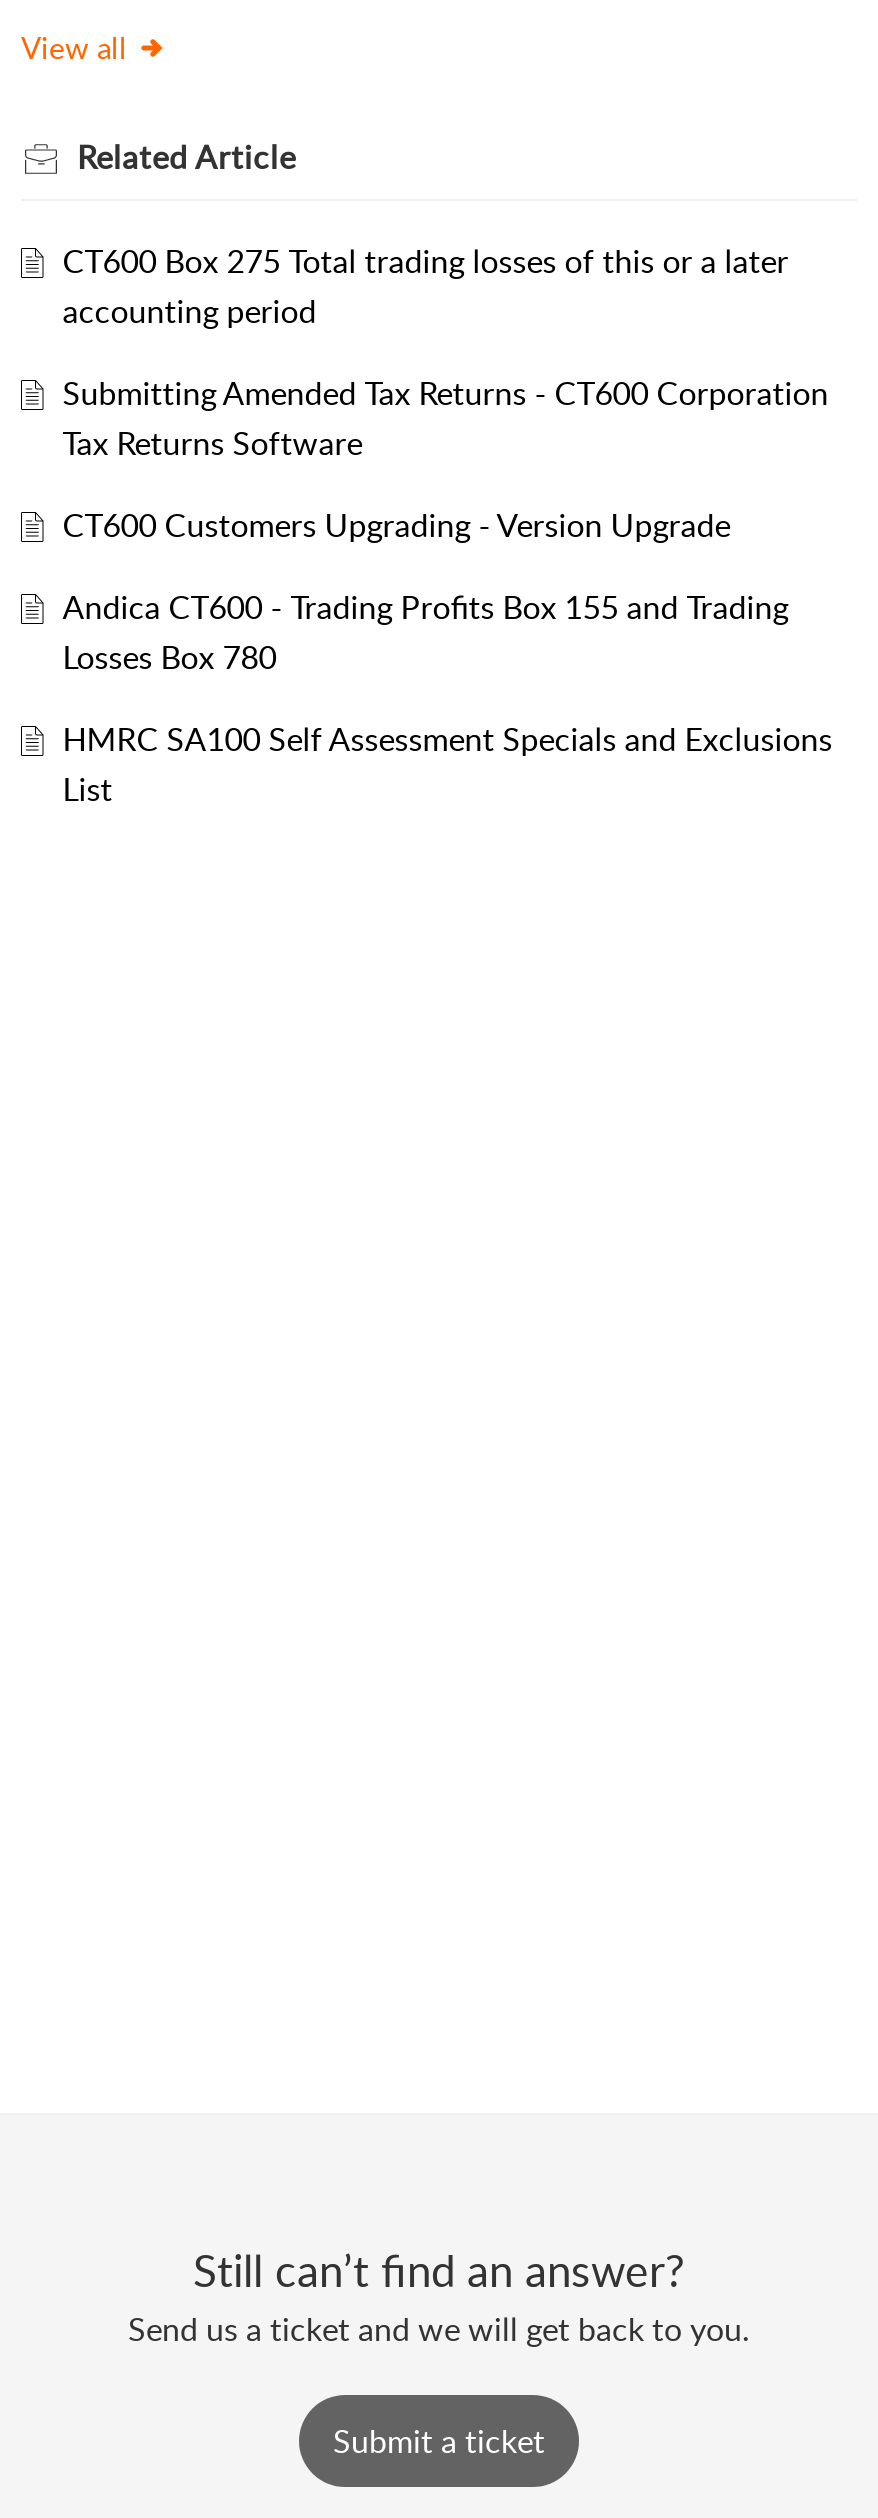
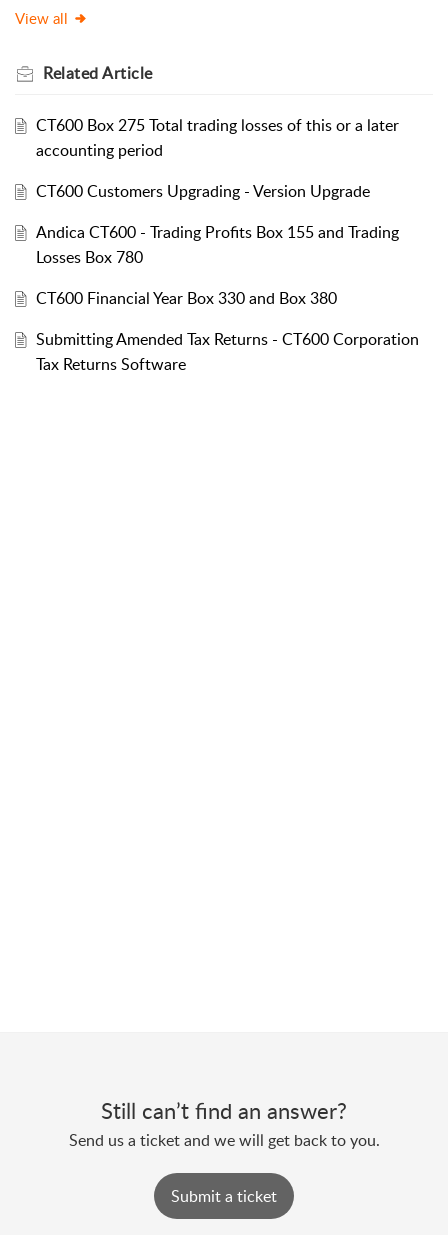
moved down: Submitting Amended Tax Returns - CT600 Corporation | Tax Returns Software

moved up: CT600 Customers Upgrading - Version Upgrade | Andica CT600 - Trading Profits Box 155 and Trading | Losses Box 780

- HMRC SA100 Self Assessment Specials and Exclusions
- List
+ CT600 Financial Year Box 330 and Box 380
